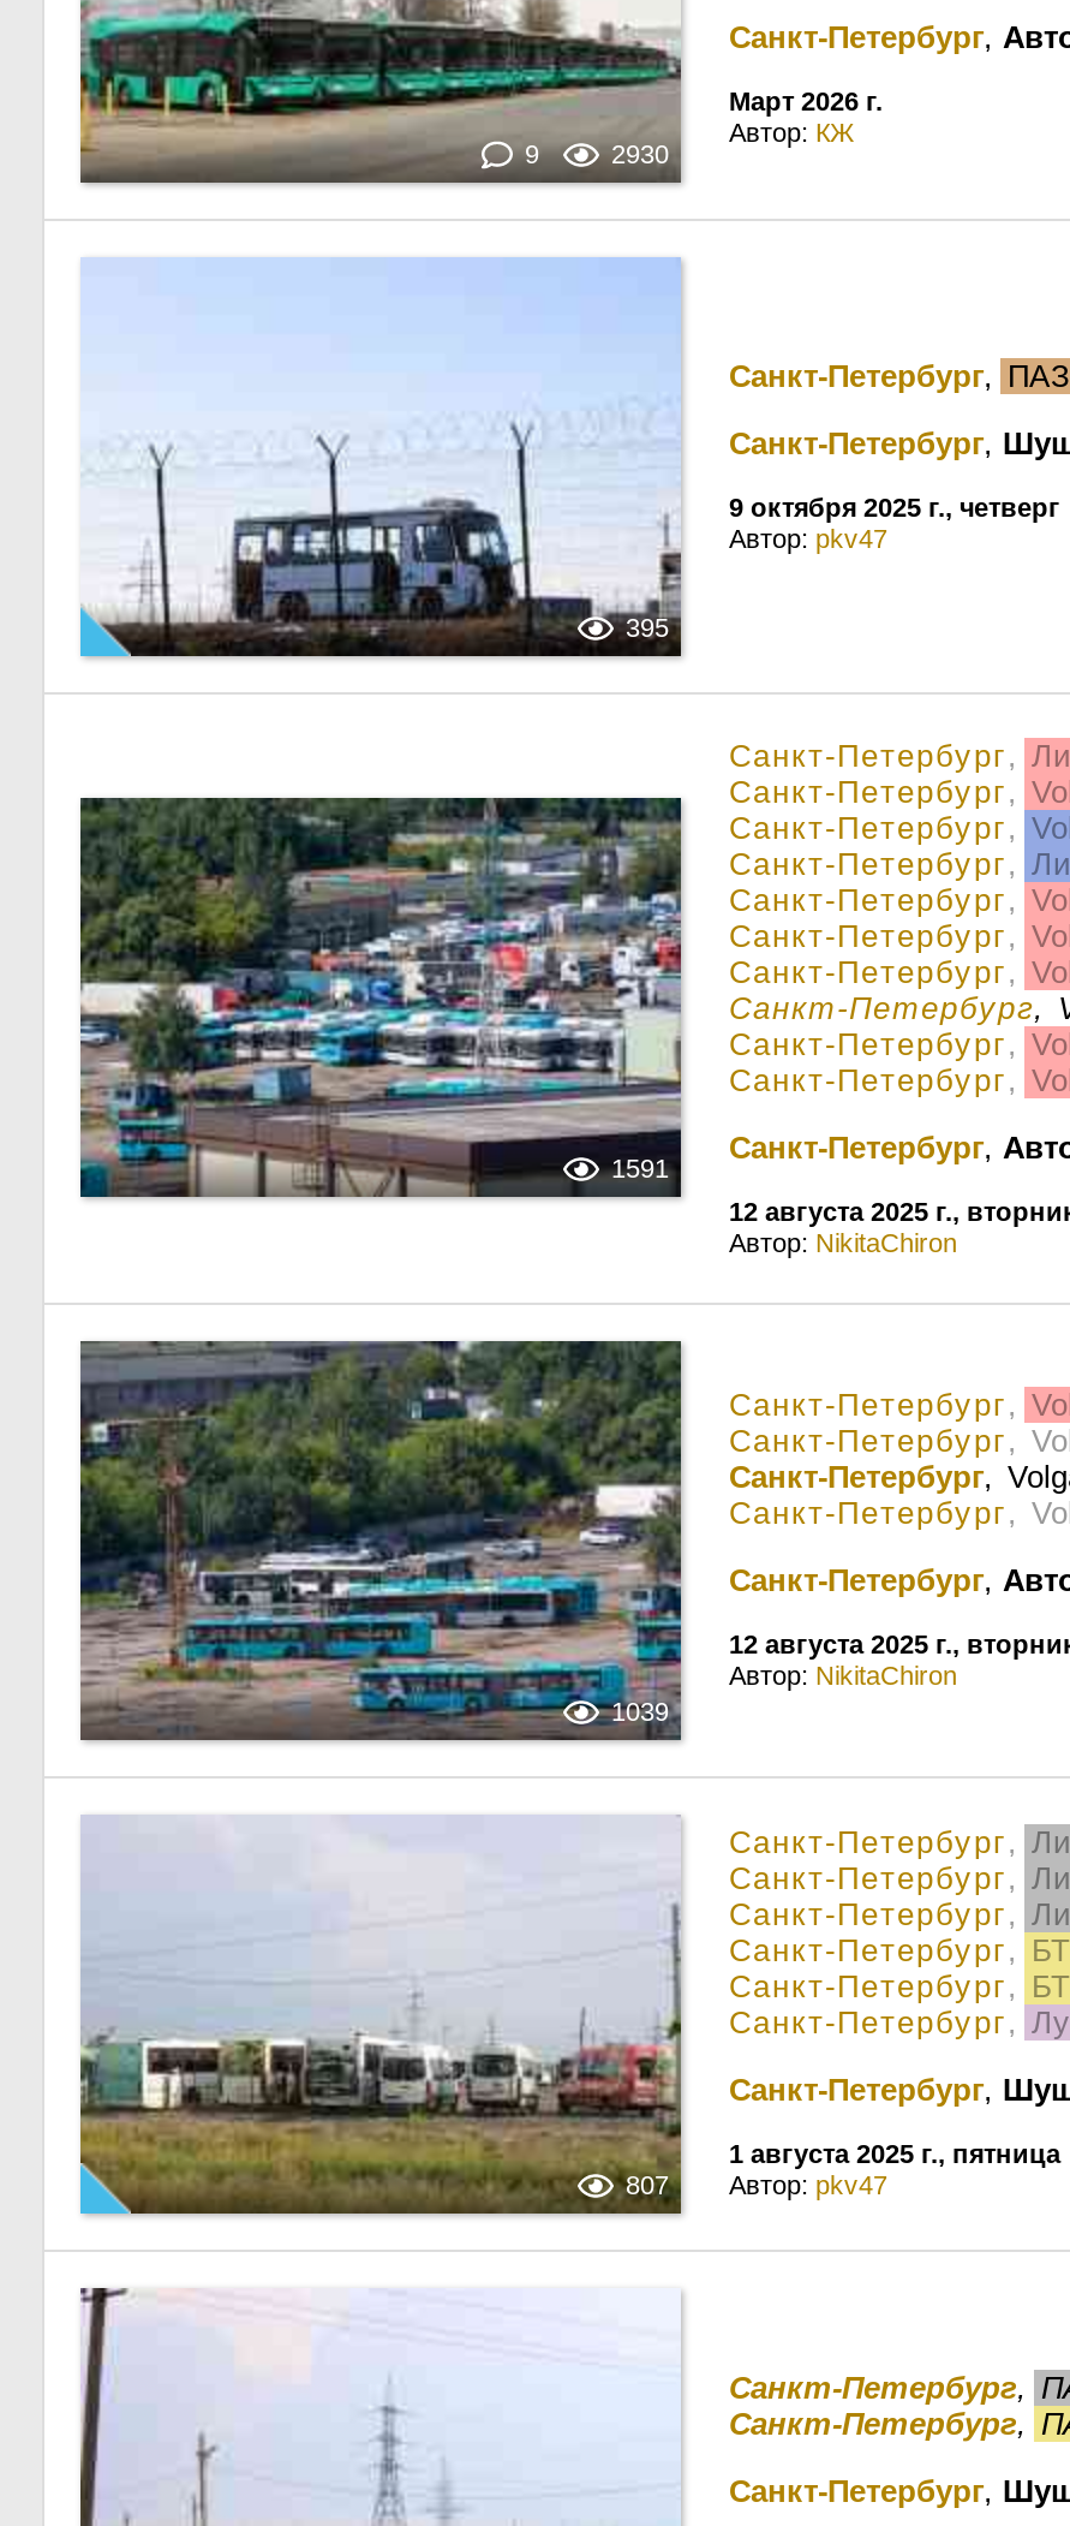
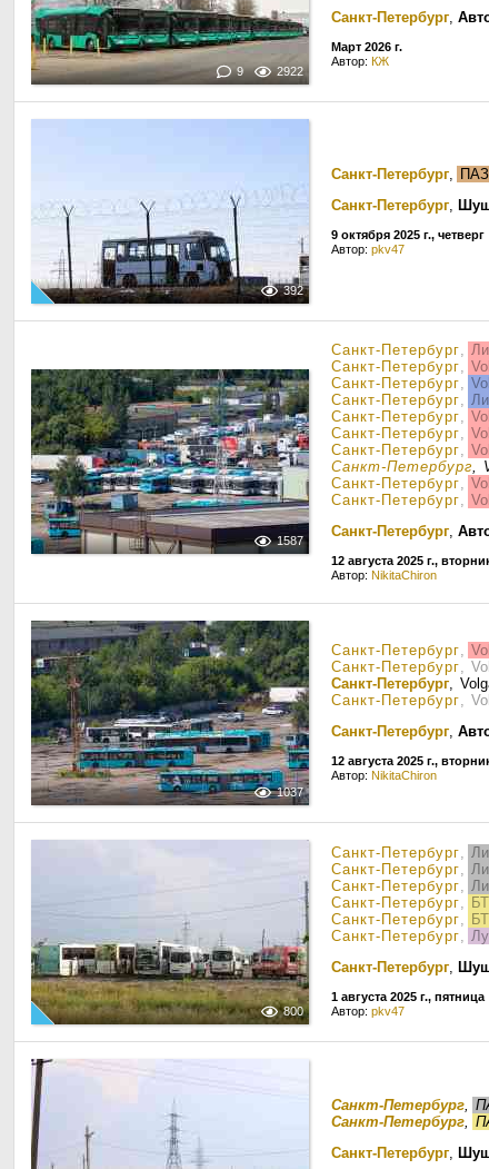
- 2930
+ 2922

- 395
+ 392

- 1591
+ 1587

- 1039
+ 1037

- 807
+ 800
